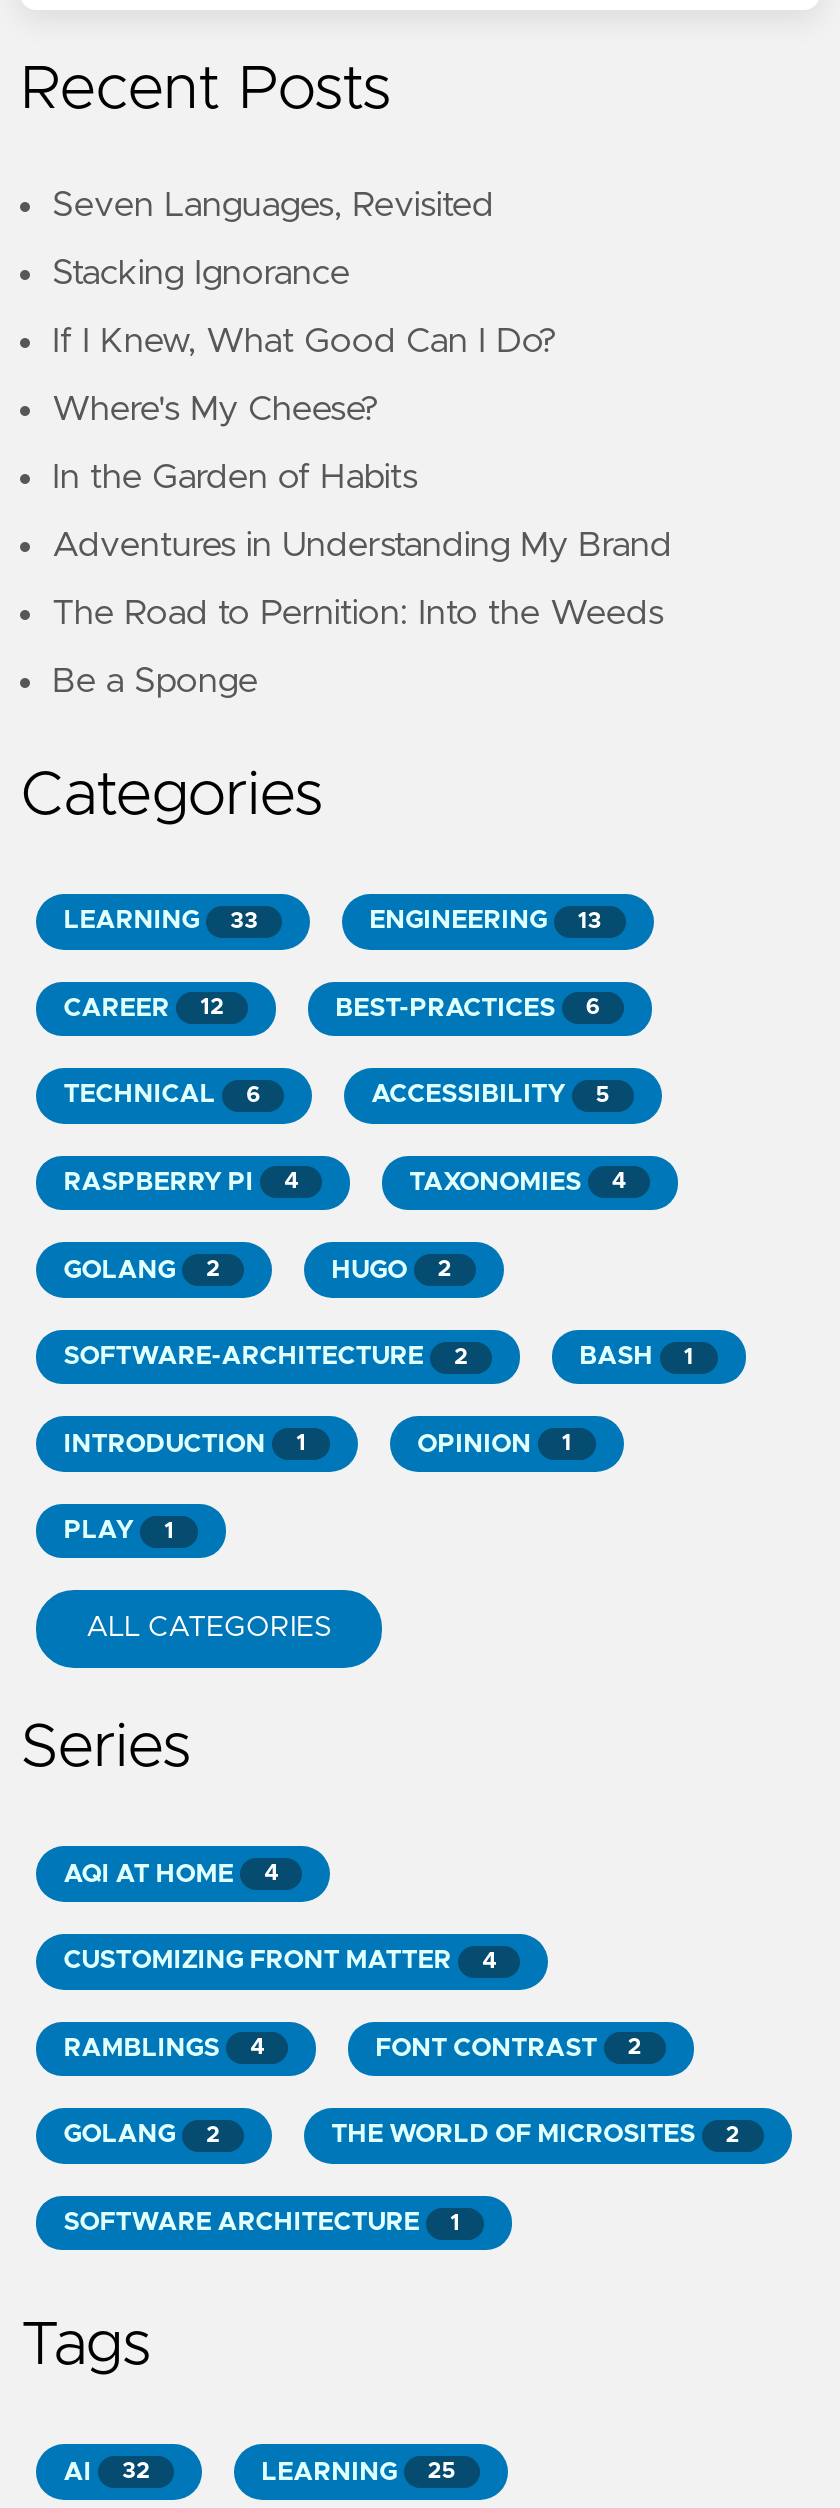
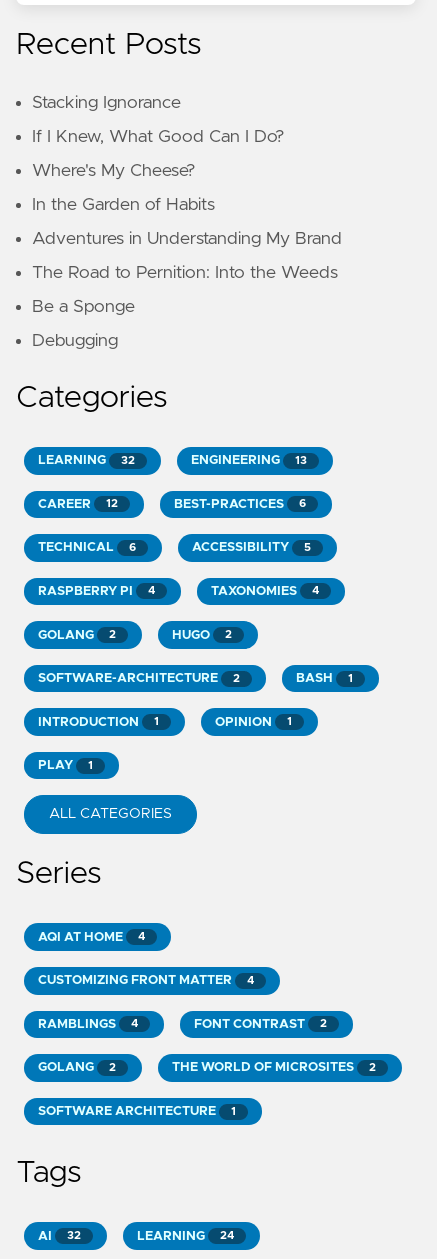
- Seven Languages, Revisited

moved up: Stacking Ignorance | If I Knew, What Good Can I Do? | Where's My Cheese? | In the Garden of Habits | Adventures in Understanding My Brand | The Road to Pernition: Into the Weeds | Be a Sponge

+ Debugging

- LEARNING 33
+ LEARNING 32

- LEARNING 25
+ LEARNING 24
